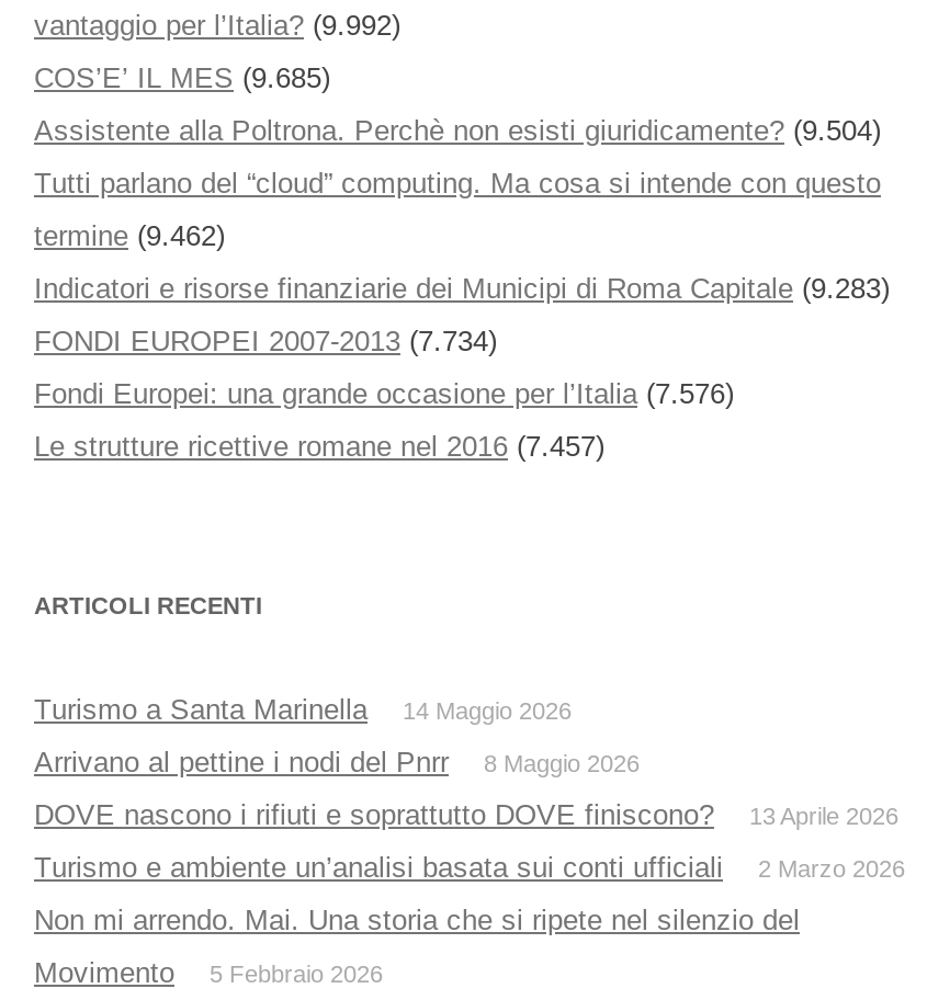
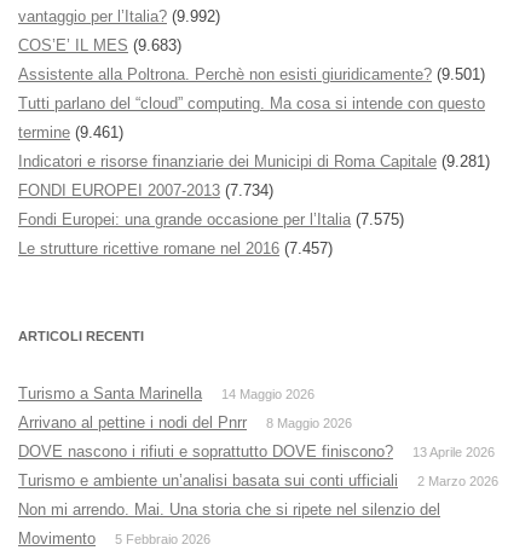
- COS’E’ IL MES (9.685)
+ COS’E’ IL MES (9.683)

- Assistente alla Poltrona. Perchè non esisti giuridicamente? (9.504)
+ Assistente alla Poltrona. Perchè non esisti giuridicamente? (9.501)

- termine (9.462)
+ termine (9.461)

- Indicatori e risorse finanziarie dei Municipi di Roma Capitale (9.283)
+ Indicatori e risorse finanziarie dei Municipi di Roma Capitale (9.281)

- Fondi Europei: una grande occasione per l’Italia (7.576)
+ Fondi Europei: una grande occasione per l’Italia (7.575)
